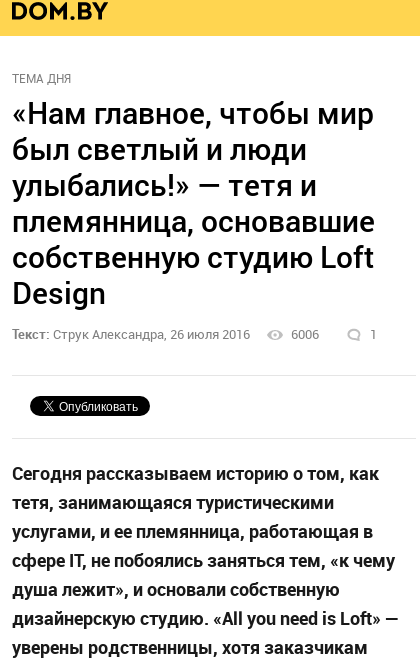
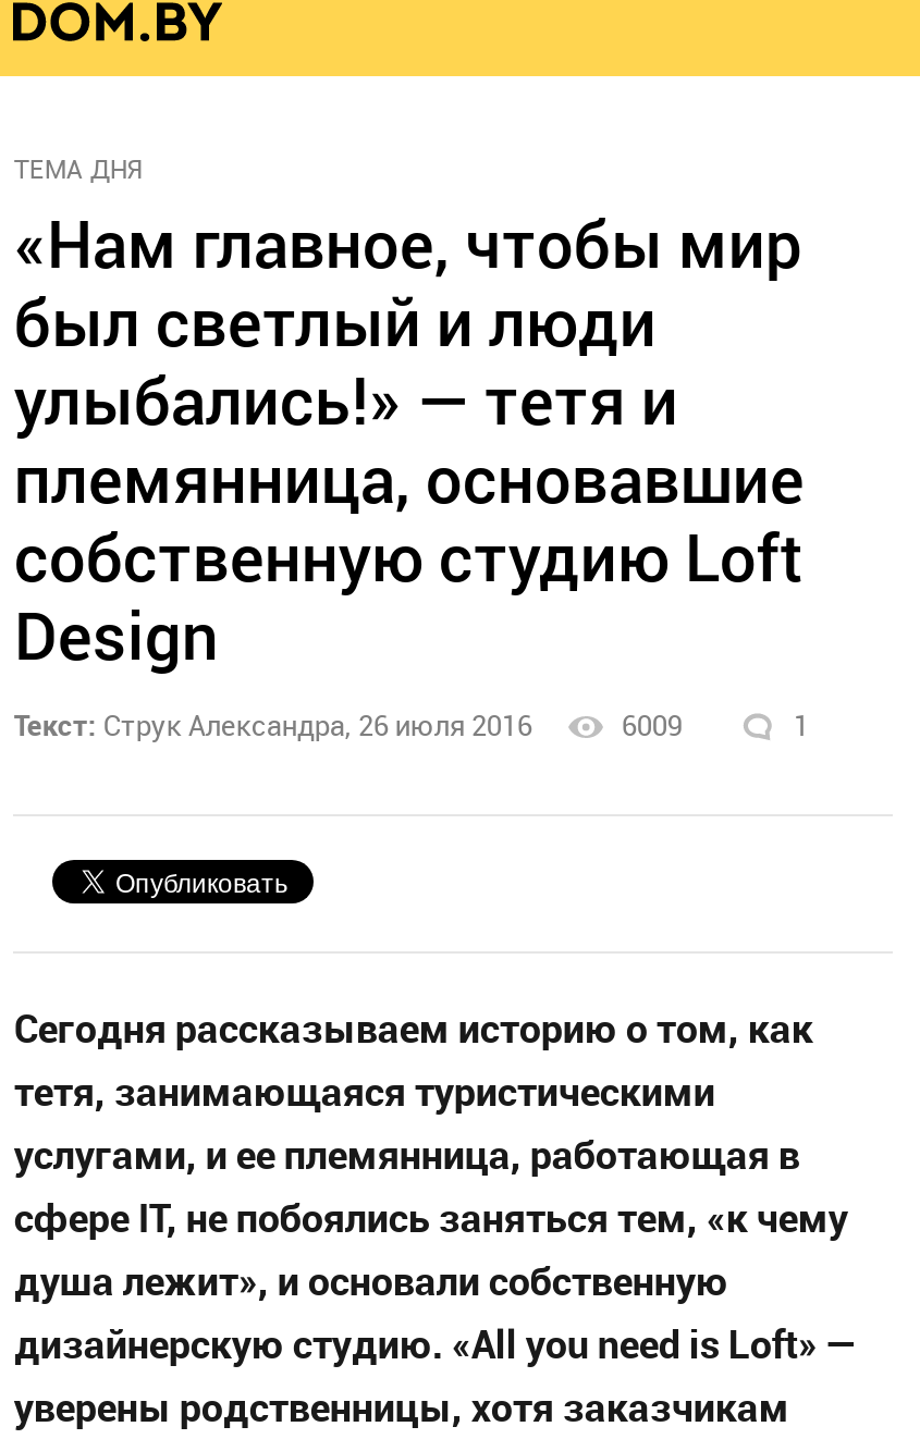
- 6006
+ 6009
